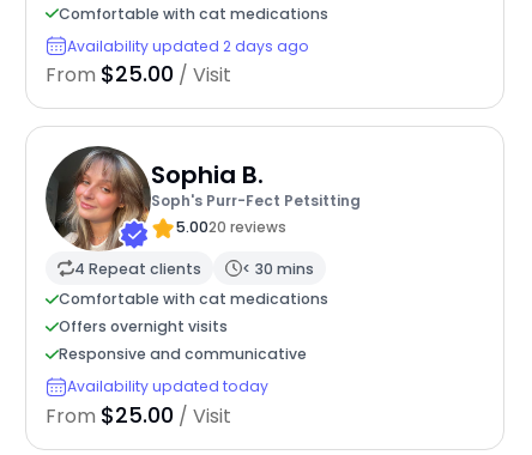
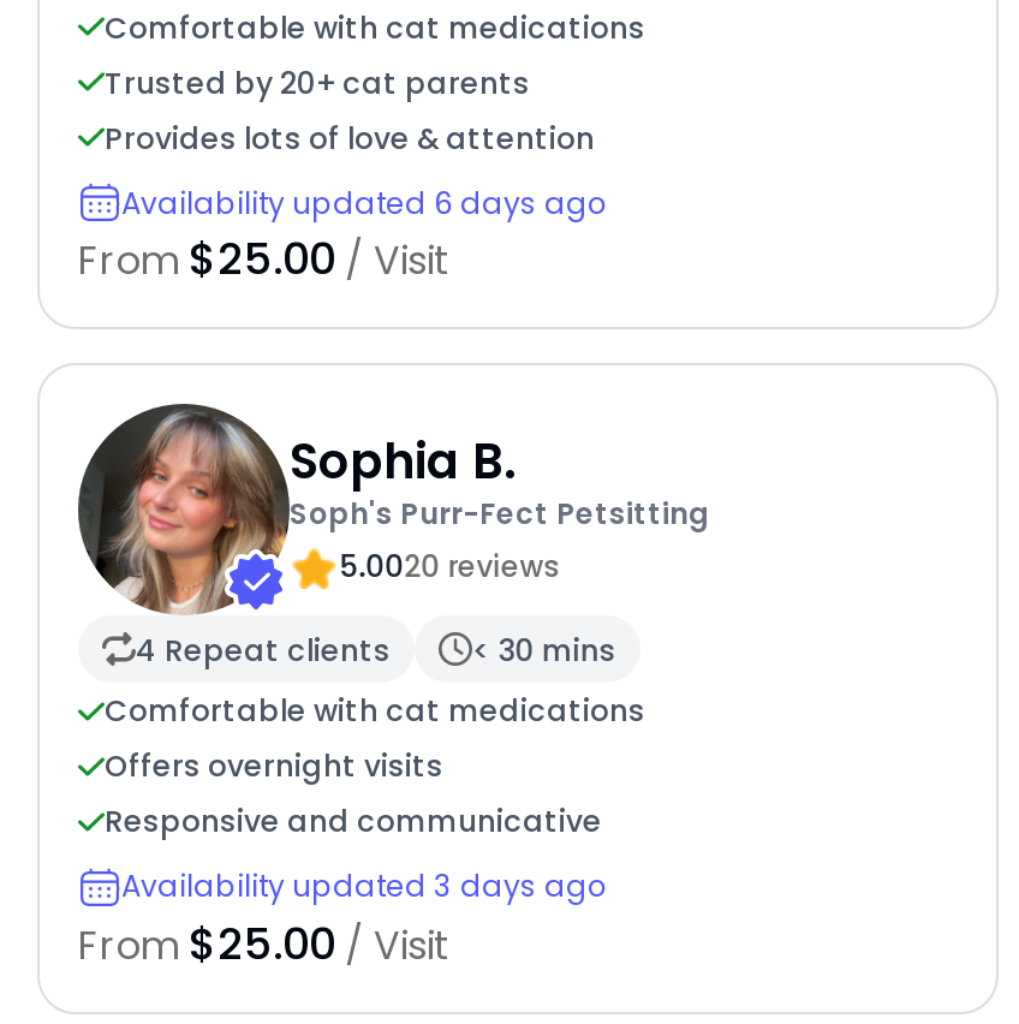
- Availability updated 2 days ago
+ Trusted by 20+ cat parents
+ Provides lots of love & attention
+ Availability updated 6 days ago

- Availability updated today
+ Availability updated 3 days ago
